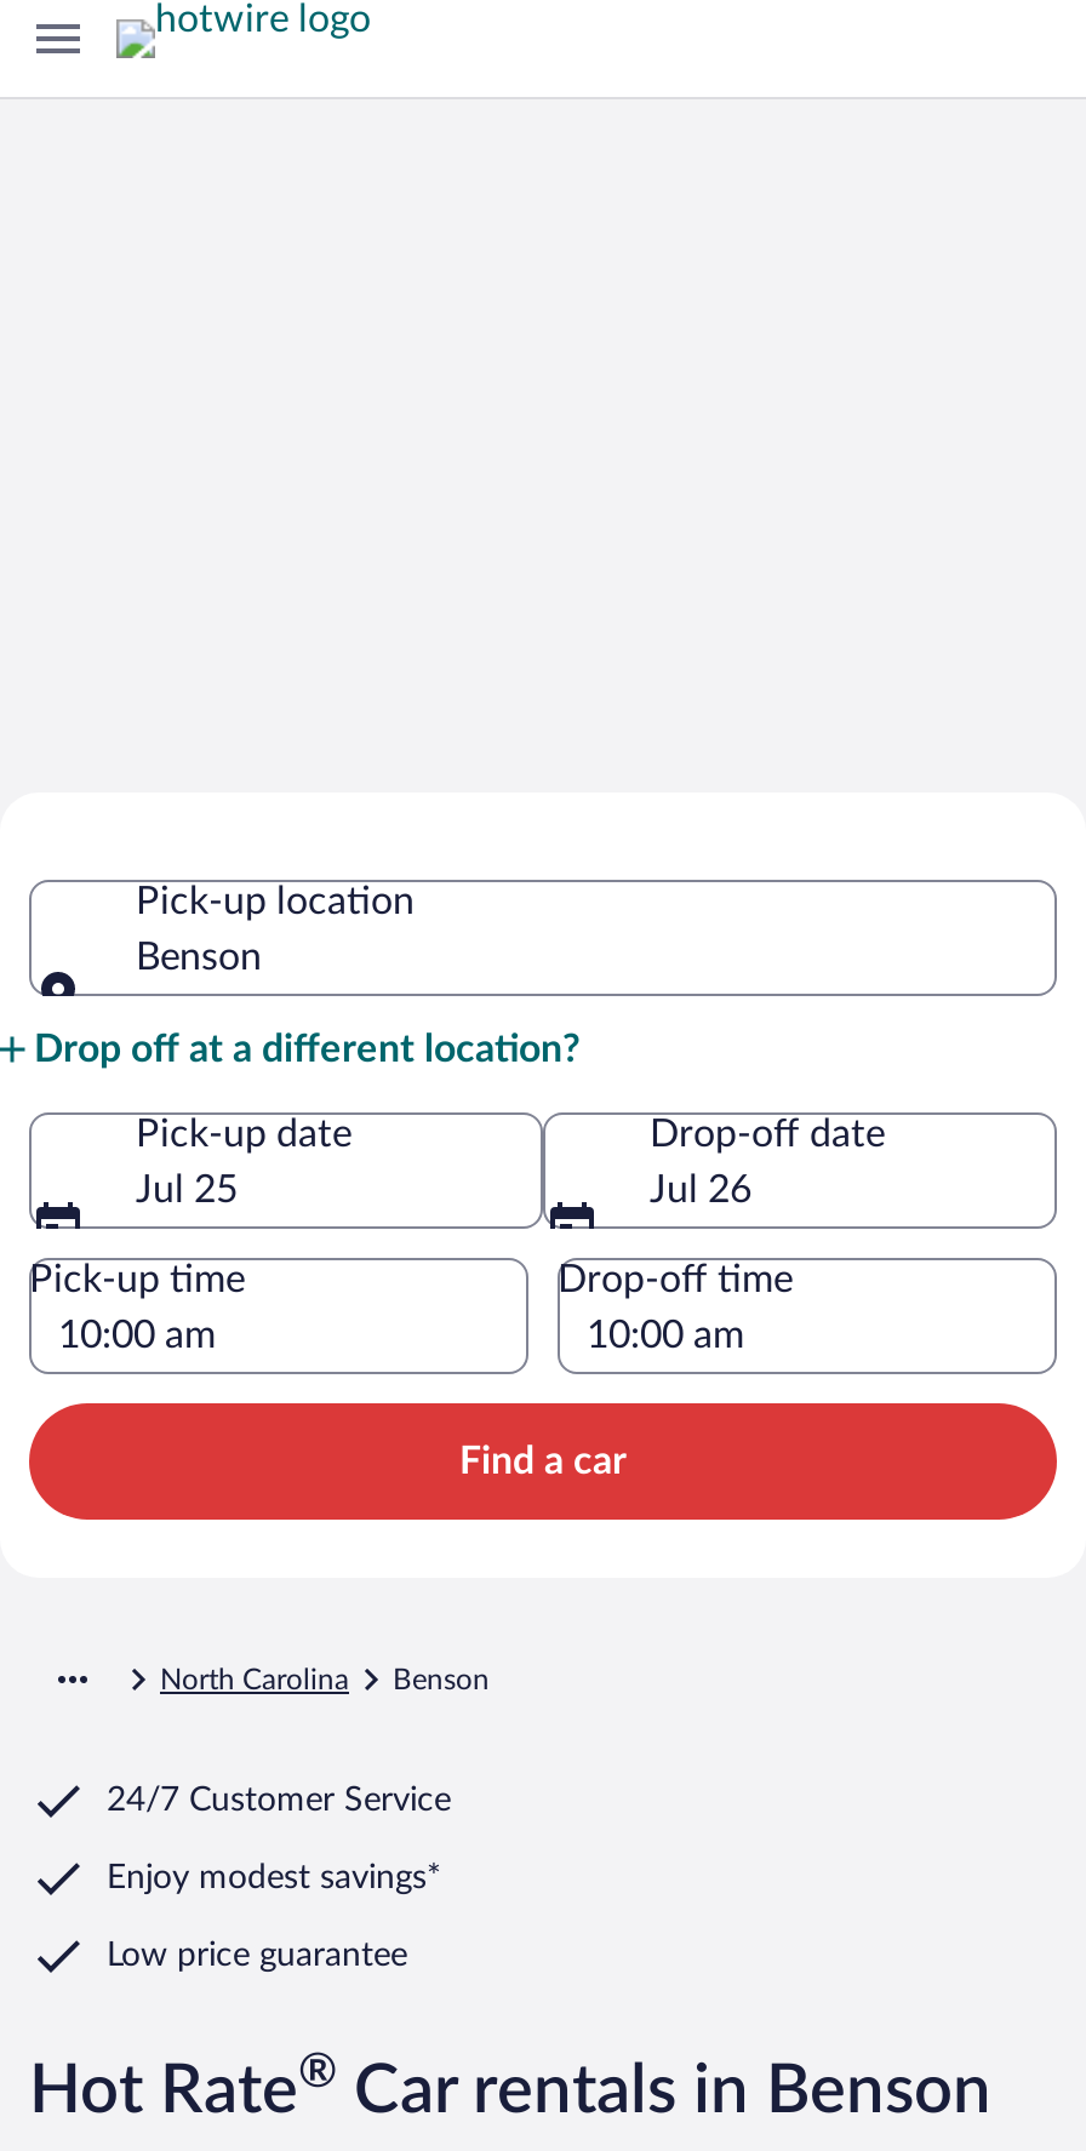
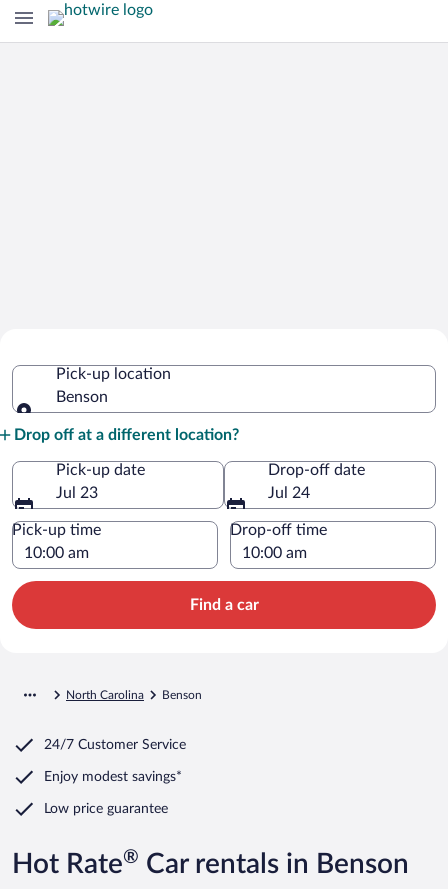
- Jul 25
+ Jul 23

- Jul 26
+ Jul 24
